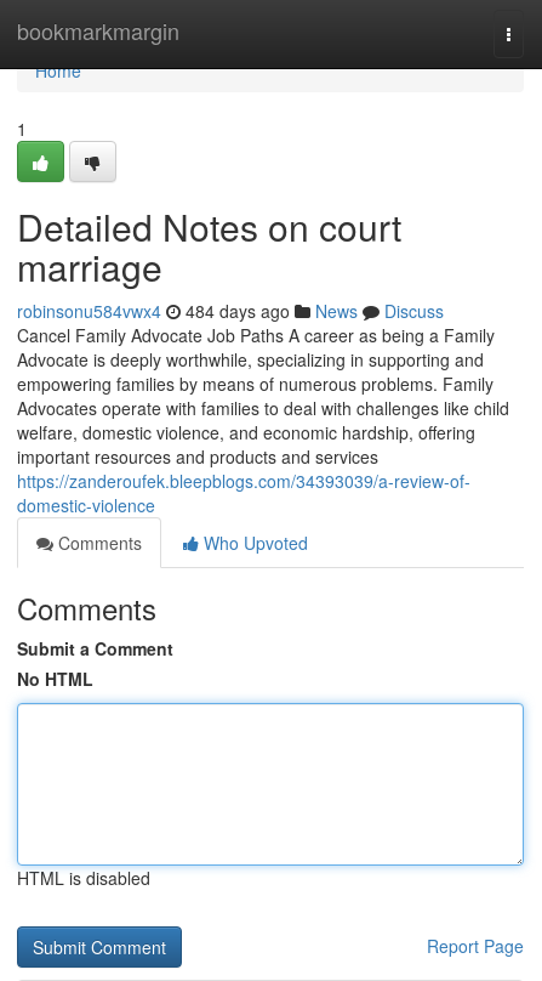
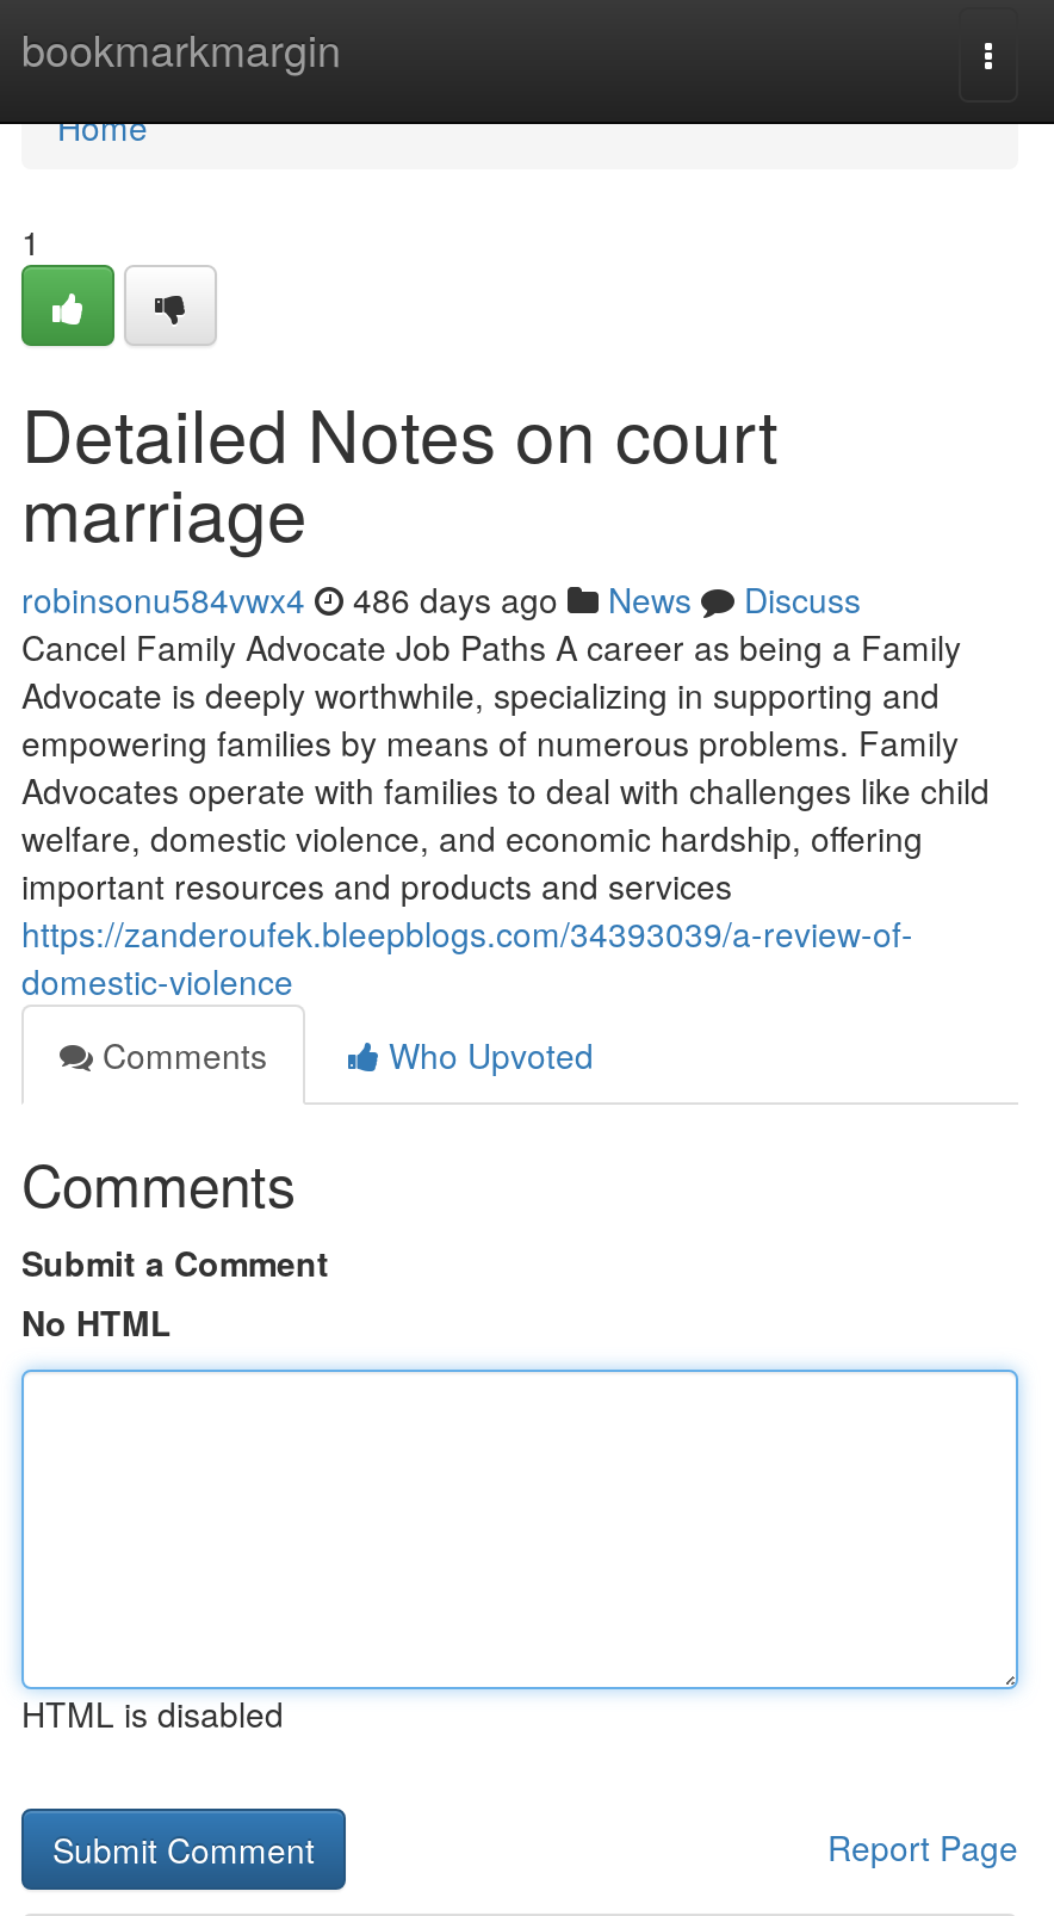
- robinsonu584vwx4 484 days ago News Discuss
+ robinsonu584vwx4 486 days ago News Discuss
